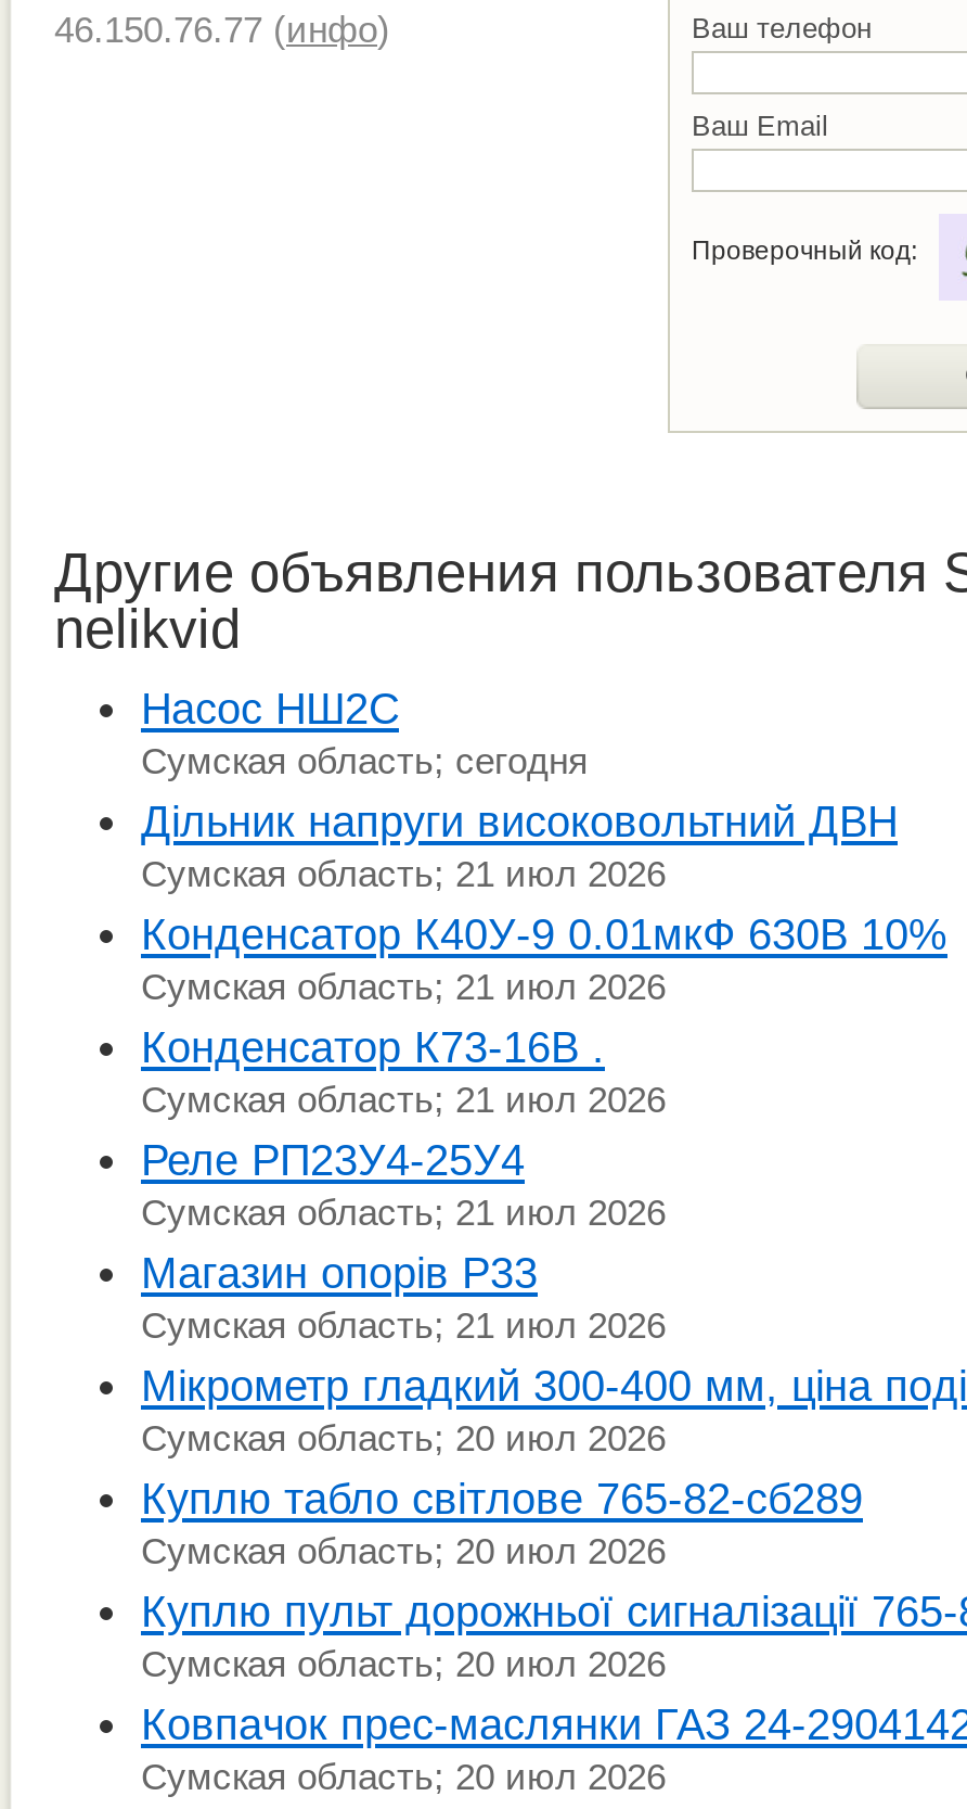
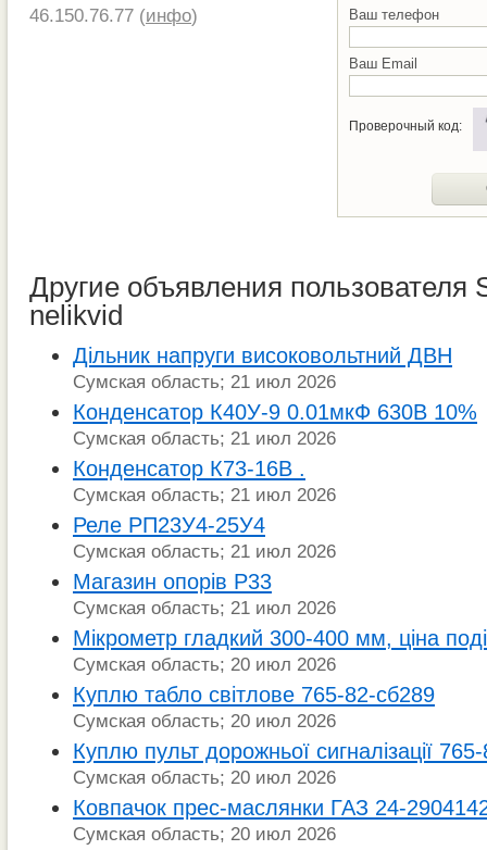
- Насос НШ2С
- Сумская область; сегодня
